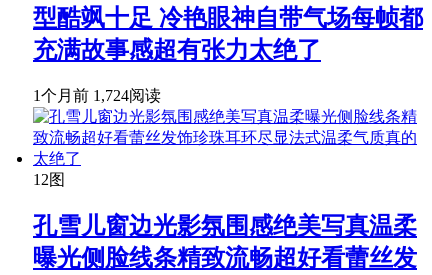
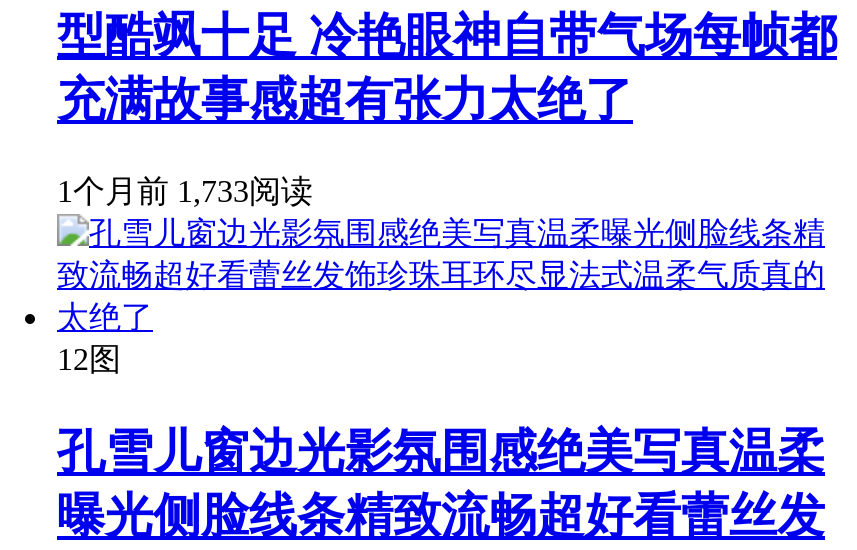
- 1个月前1,724阅读
+ 1个月前1,733阅读
